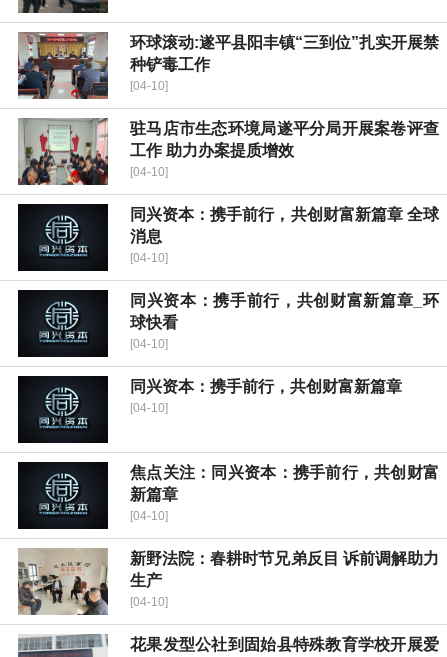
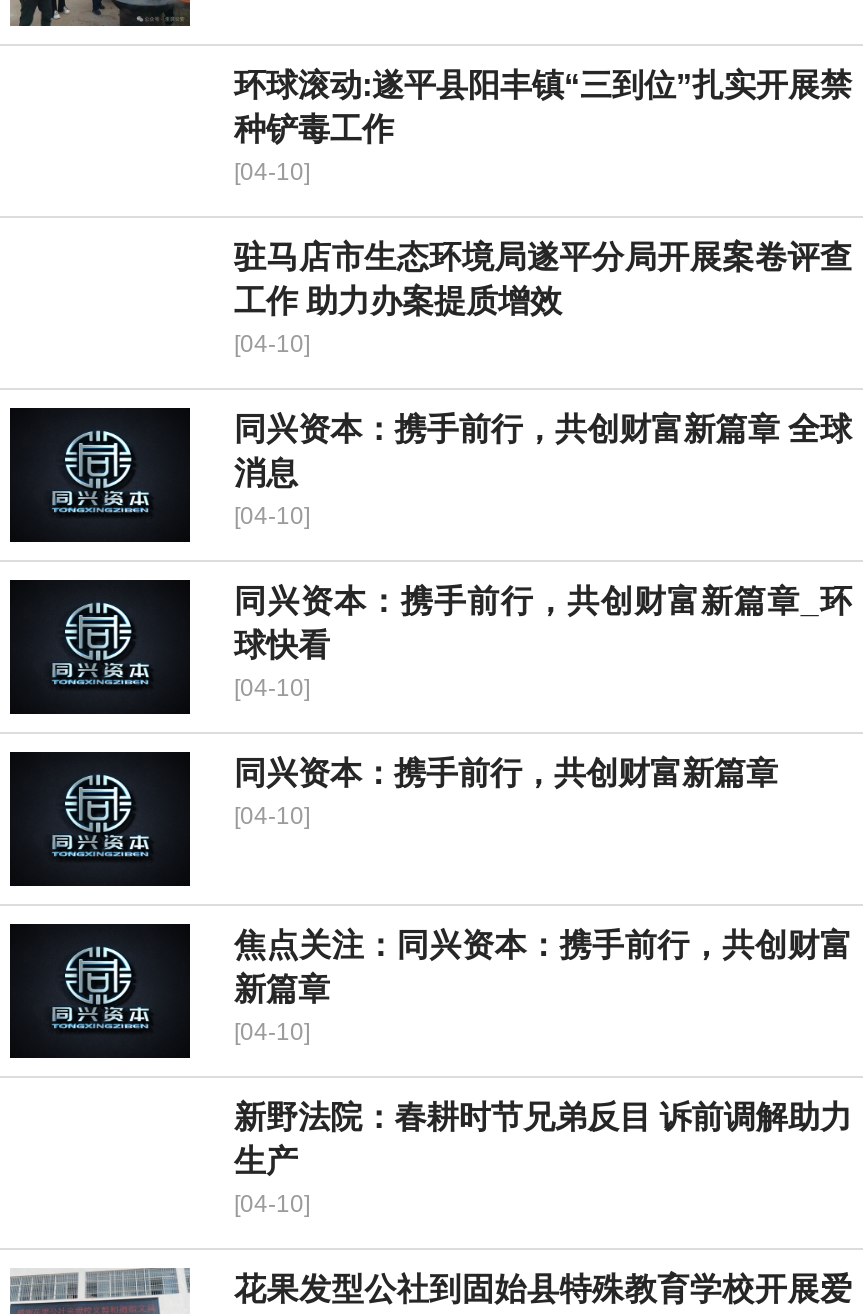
- [image]

- [image]

- [image]
